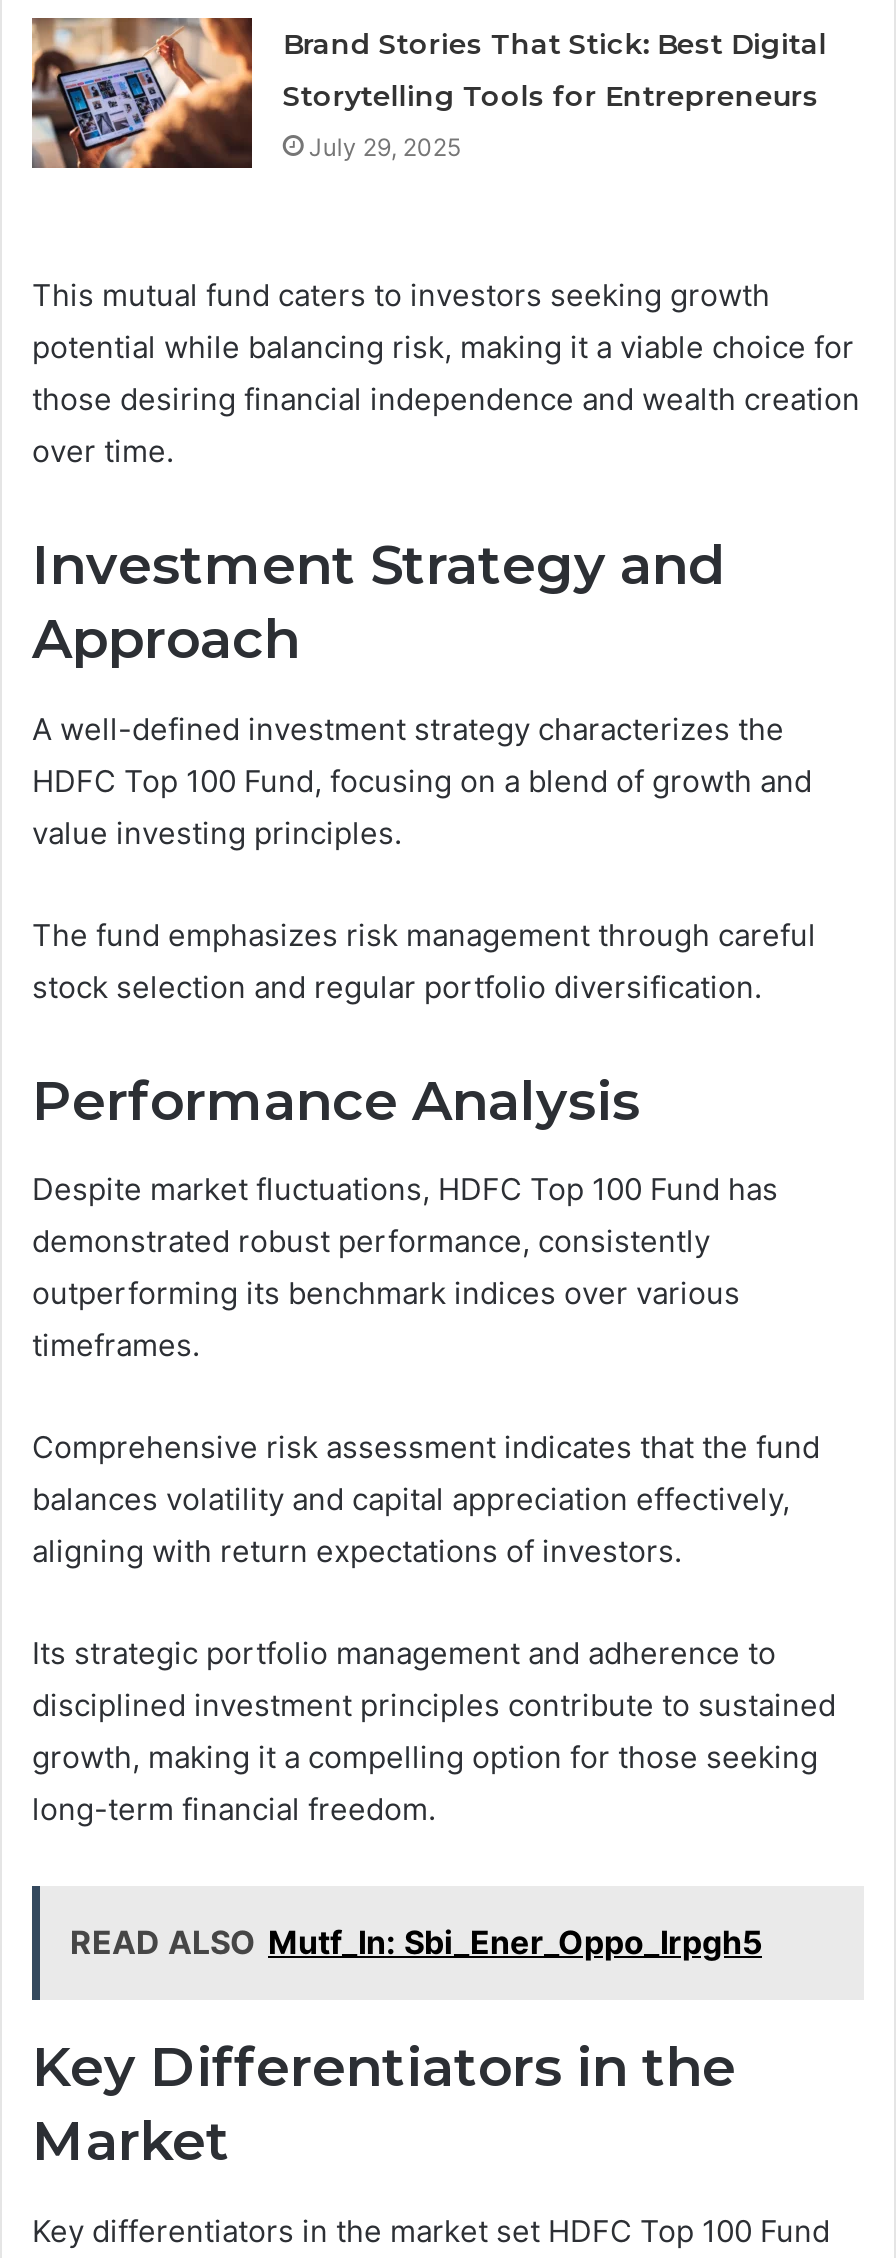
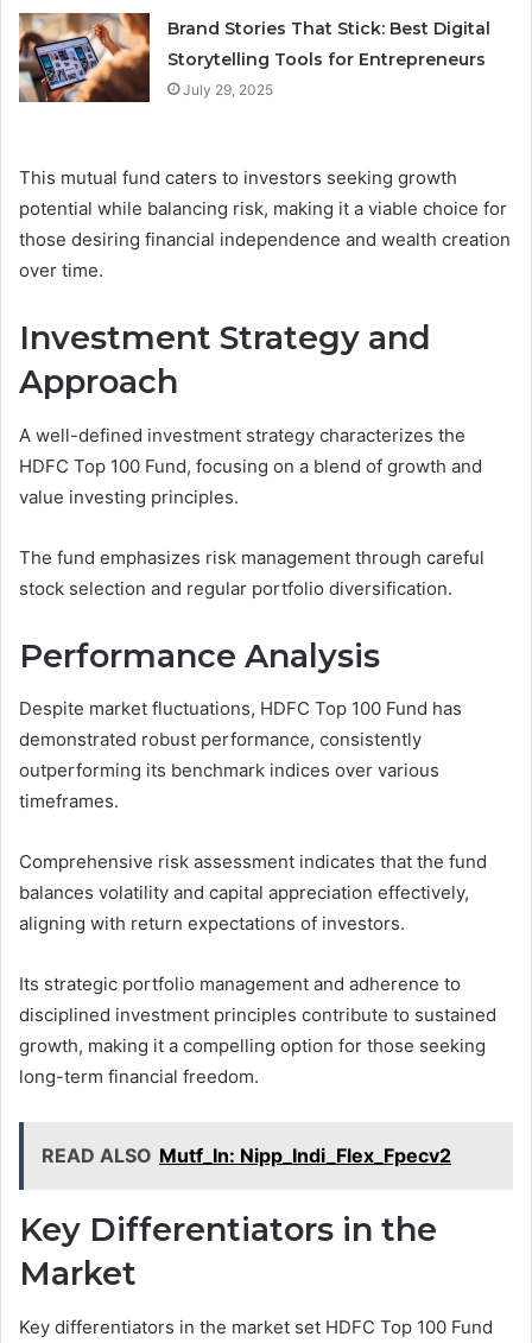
- READ ALSO Mutf_In: Sbi_Ener_Oppo_Irpgh5
+ READ ALSO Mutf_In: Nipp_Indi_Flex_Fpecv2
